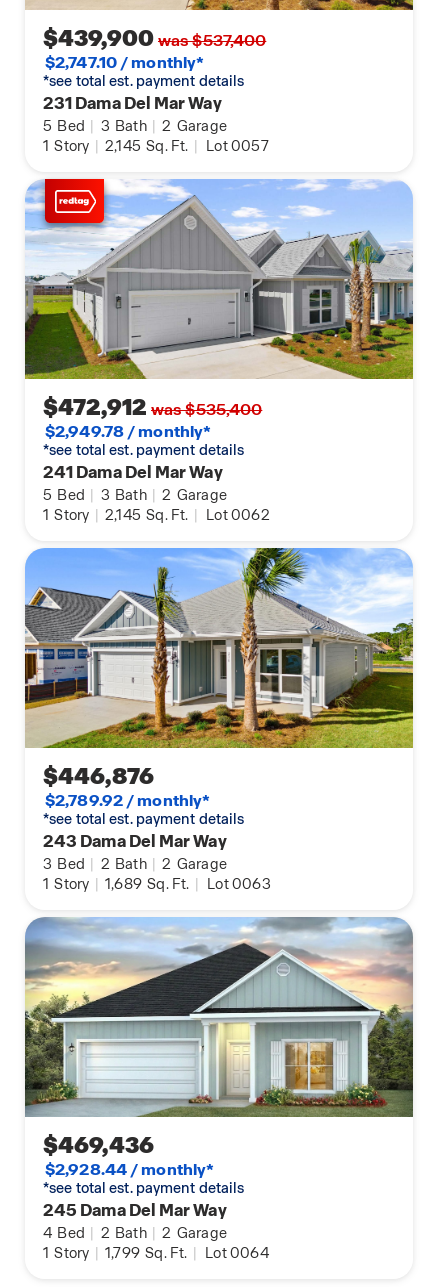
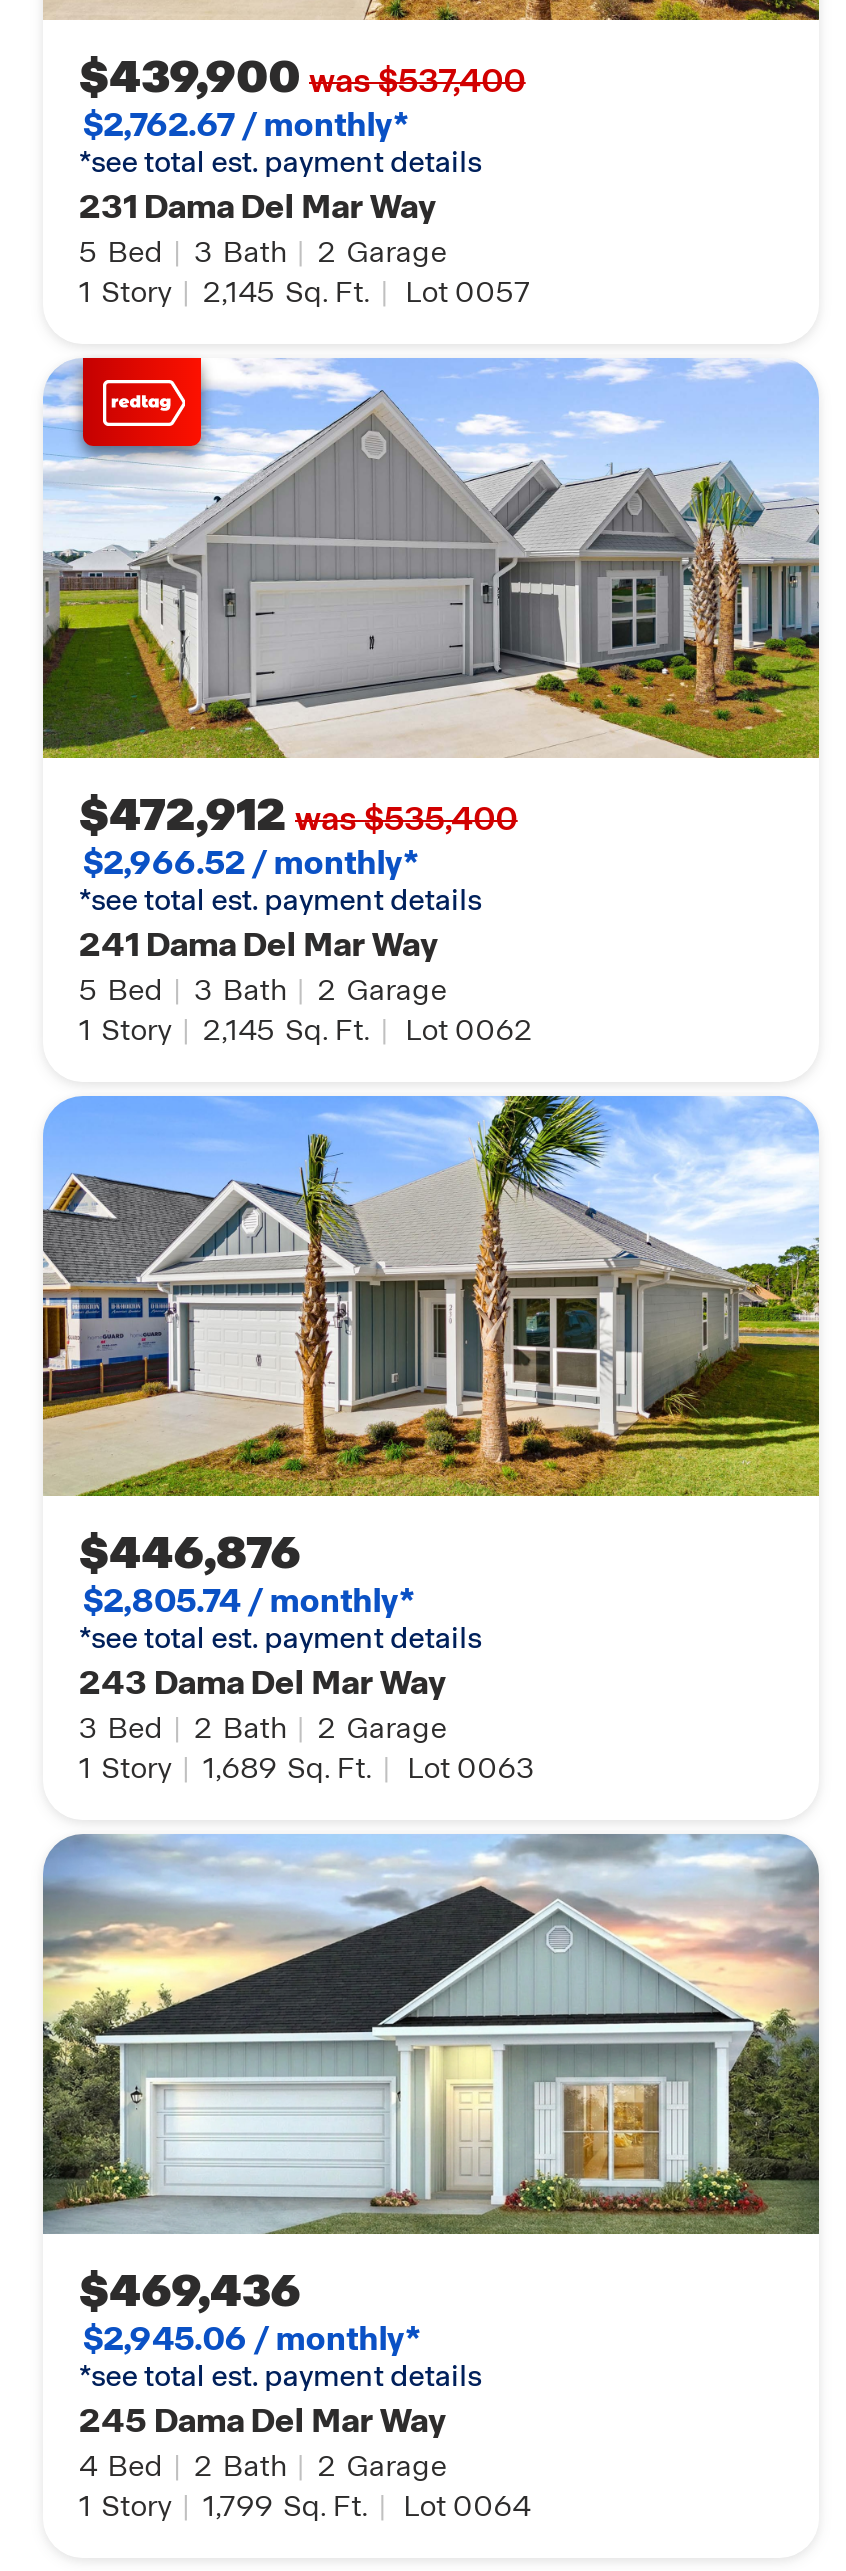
- $2,747.10 / monthly*
+ $2,762.67 / monthly*

- $2,949.78 / monthly*
+ $2,966.52 / monthly*

- $2,789.92 / monthly*
+ $2,805.74 / monthly*

- $2,928.44 / monthly*
+ $2,945.06 / monthly*
